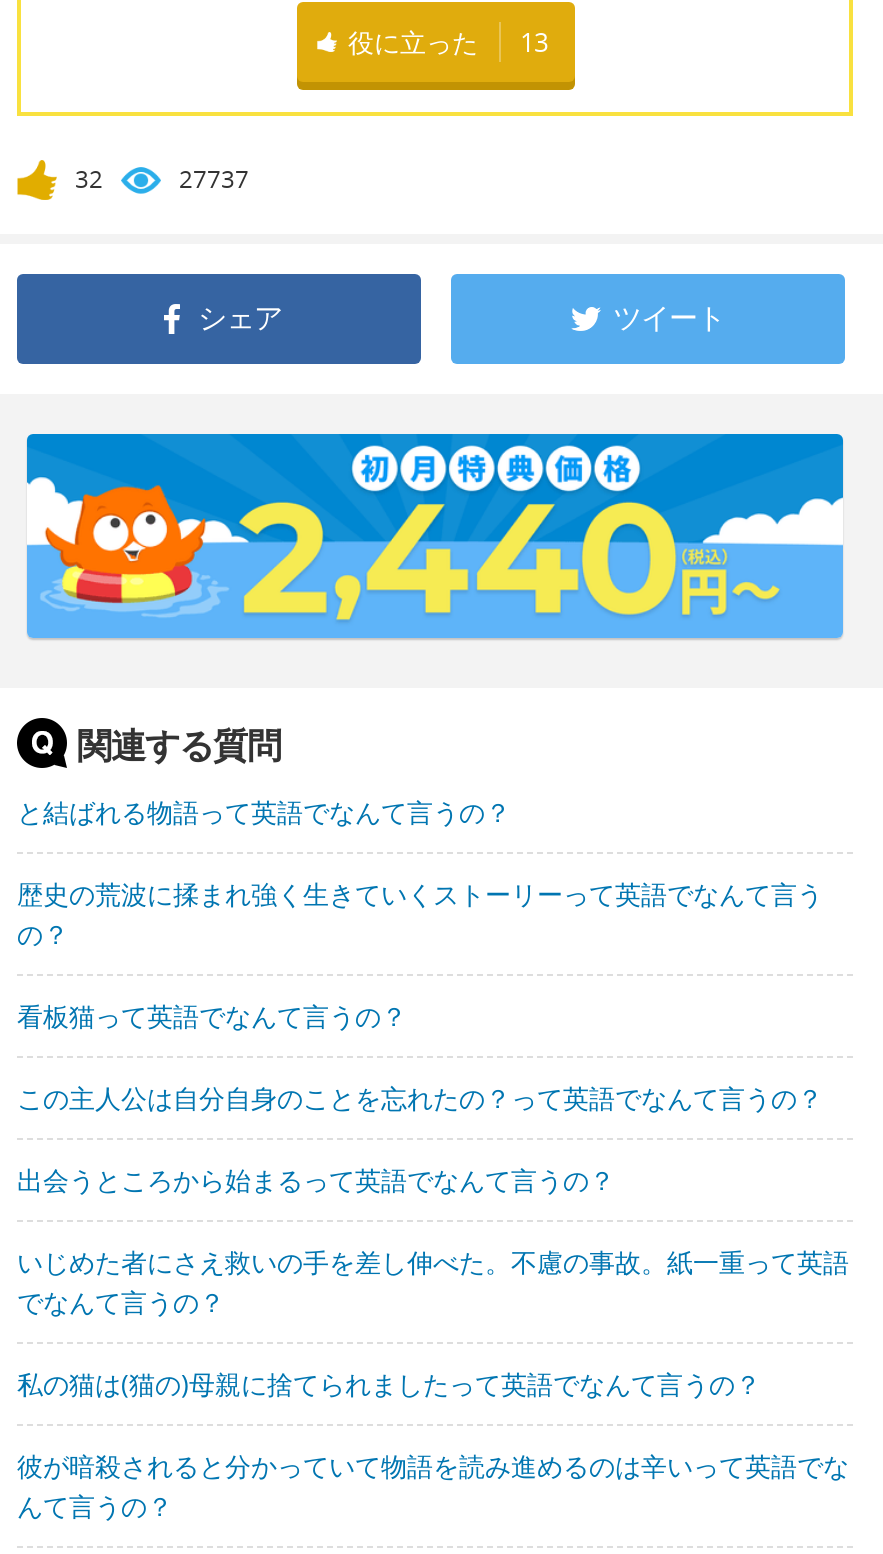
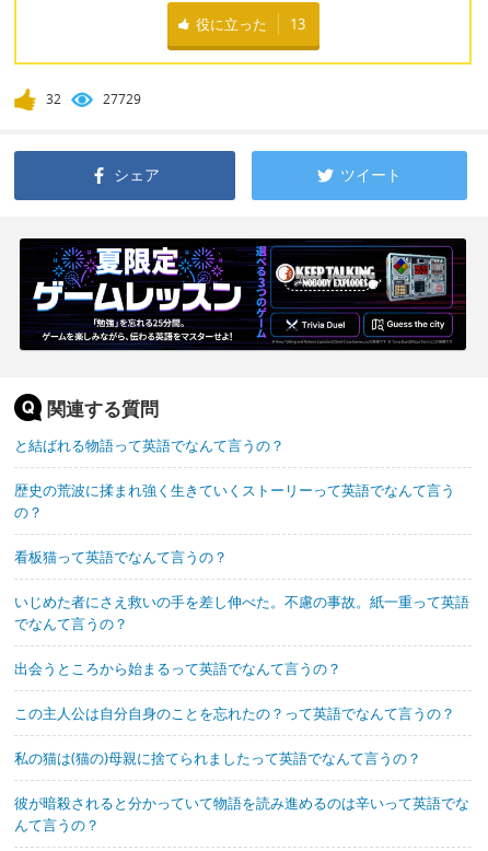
- 27737
+ 27729

- [image]
+ [image]

moved down: 出会うところから始まるって英語でなんて言うの？ | この主人公は自分自身のことを忘れたの？って英語でなんて言うの？

moved up: いじめた者にさえ救いの手を差し伸べた。不慮の事故。紙一重って英語 | でなんて言うの？
